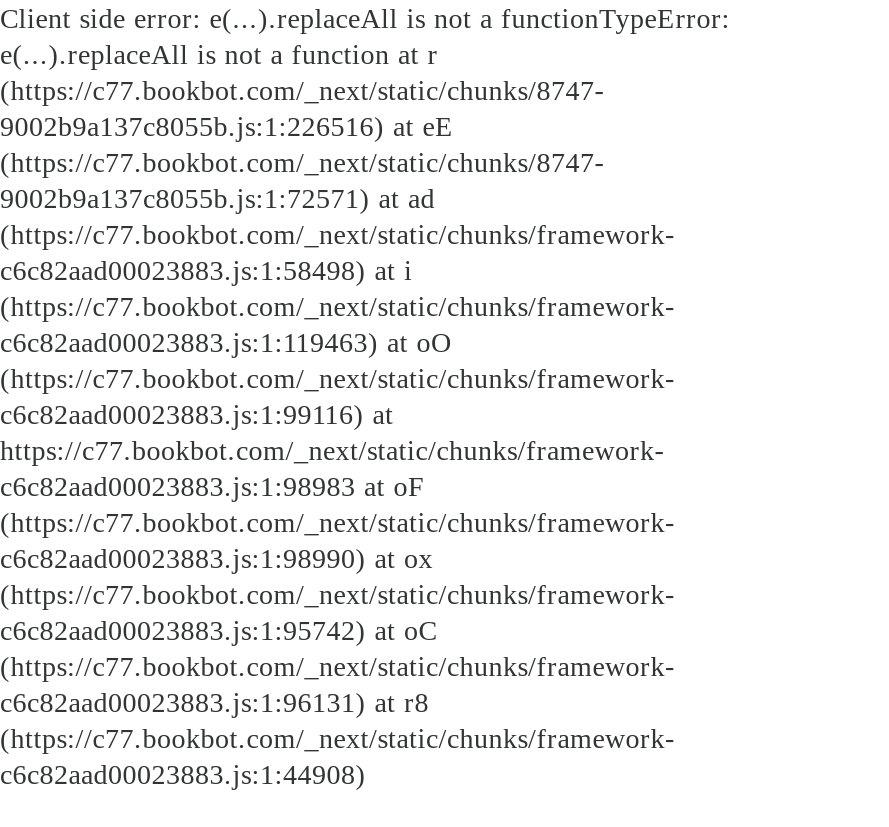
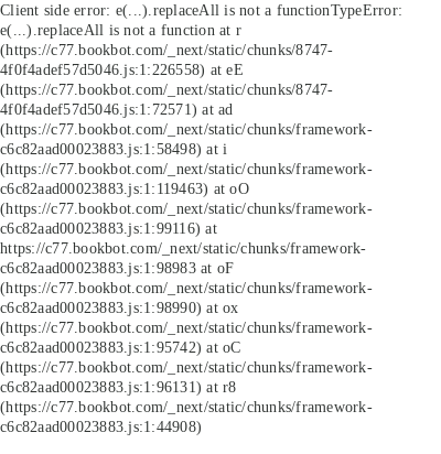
- 9002b9a137c8055b.js:1:226516) at eE
+ 4f0f4adef57d5046.js:1:226558) at eE

- 9002b9a137c8055b.js:1:72571) at ad
+ 4f0f4adef57d5046.js:1:72571) at ad
